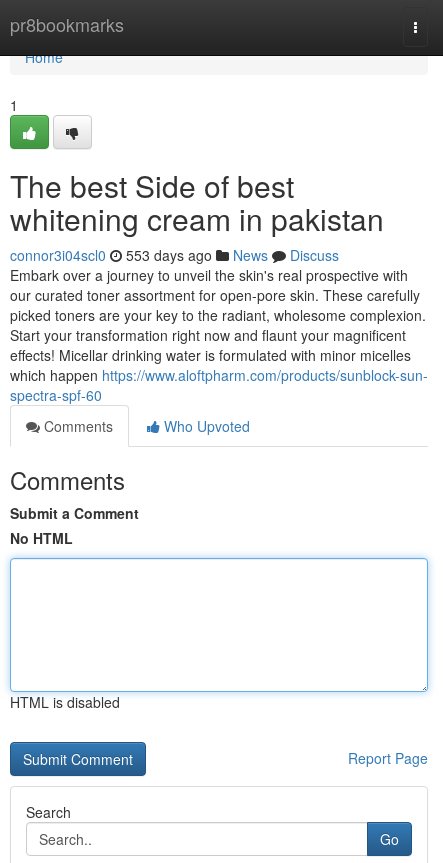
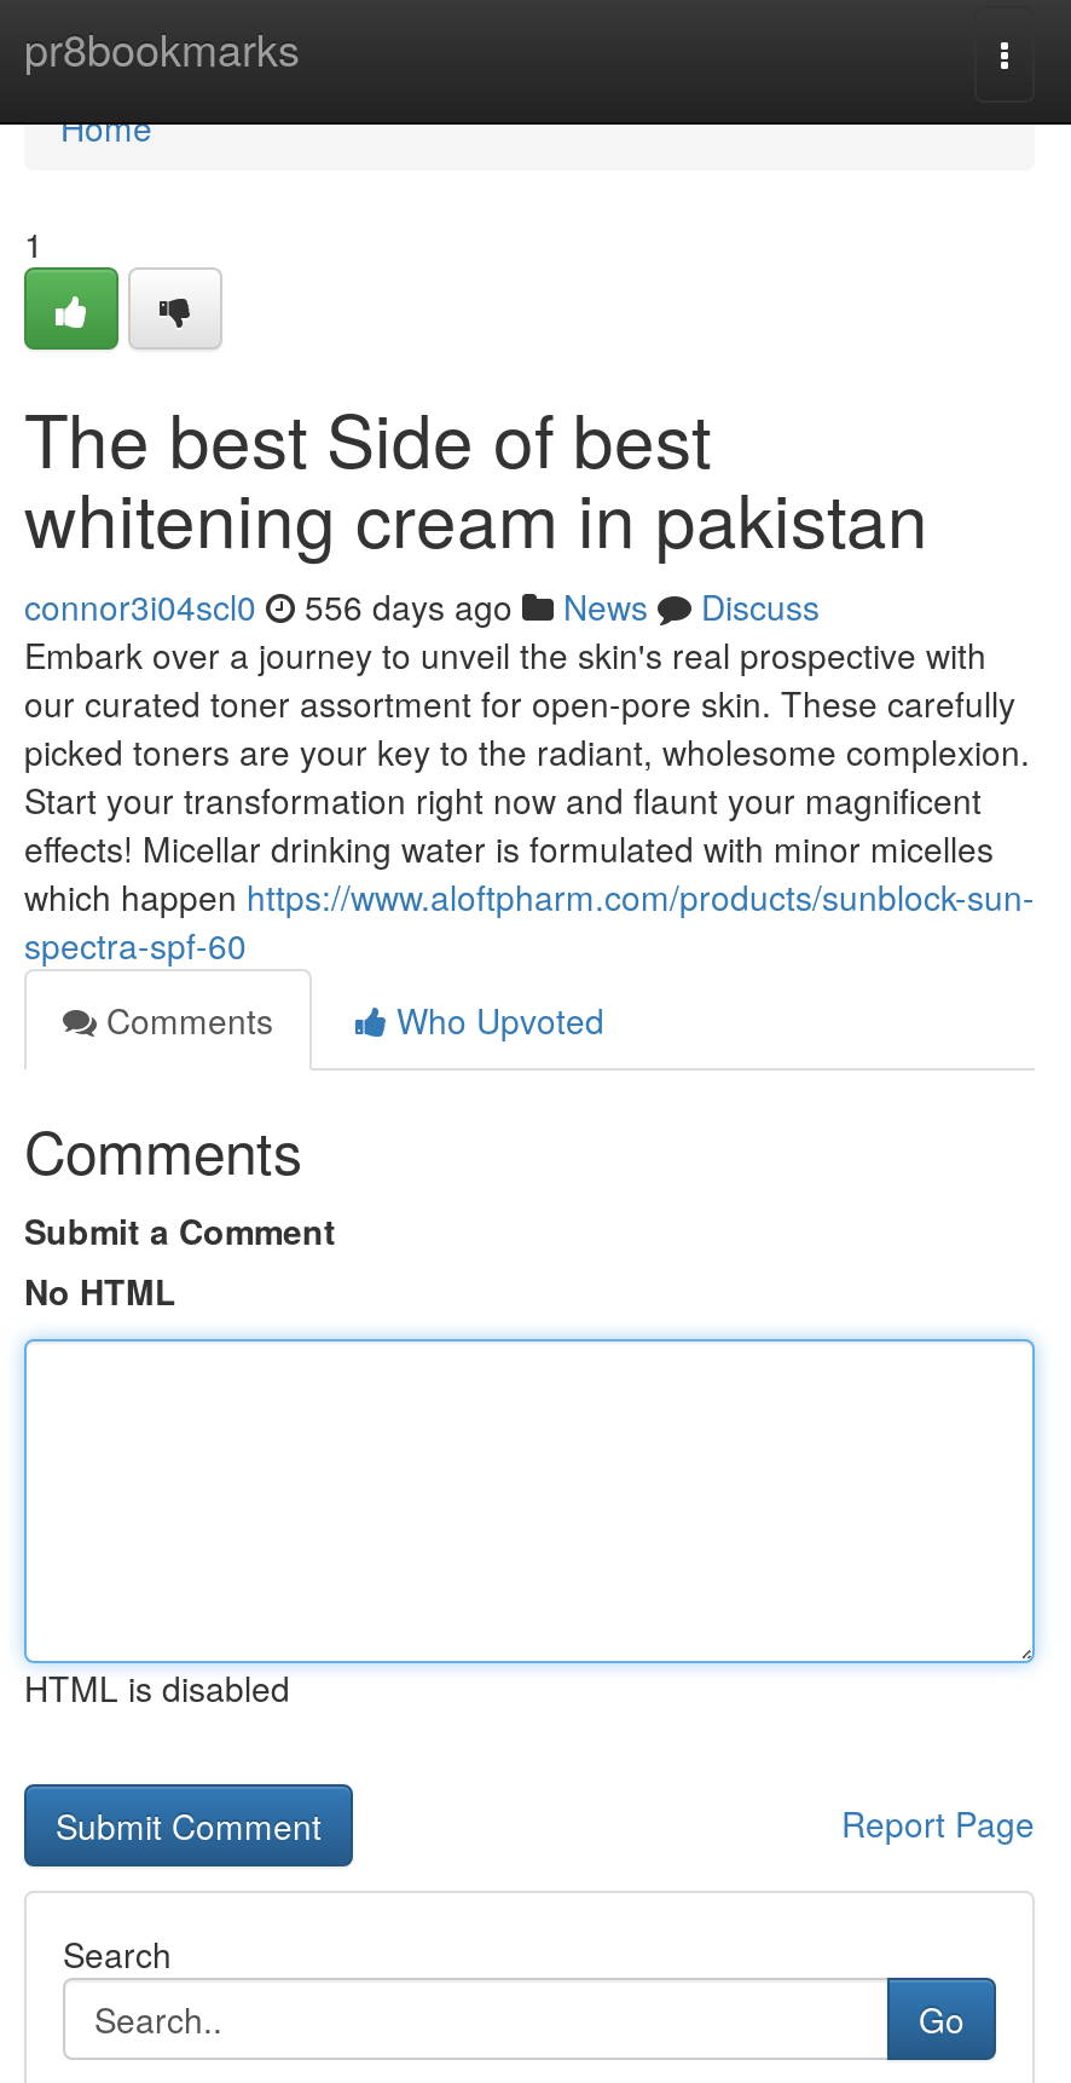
- connor3i04scl0 553 days ago News Discuss
+ connor3i04scl0 556 days ago News Discuss
